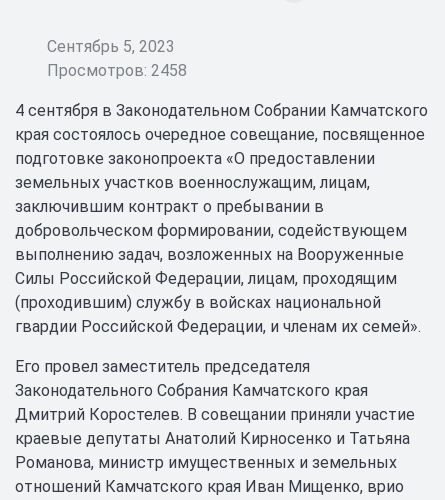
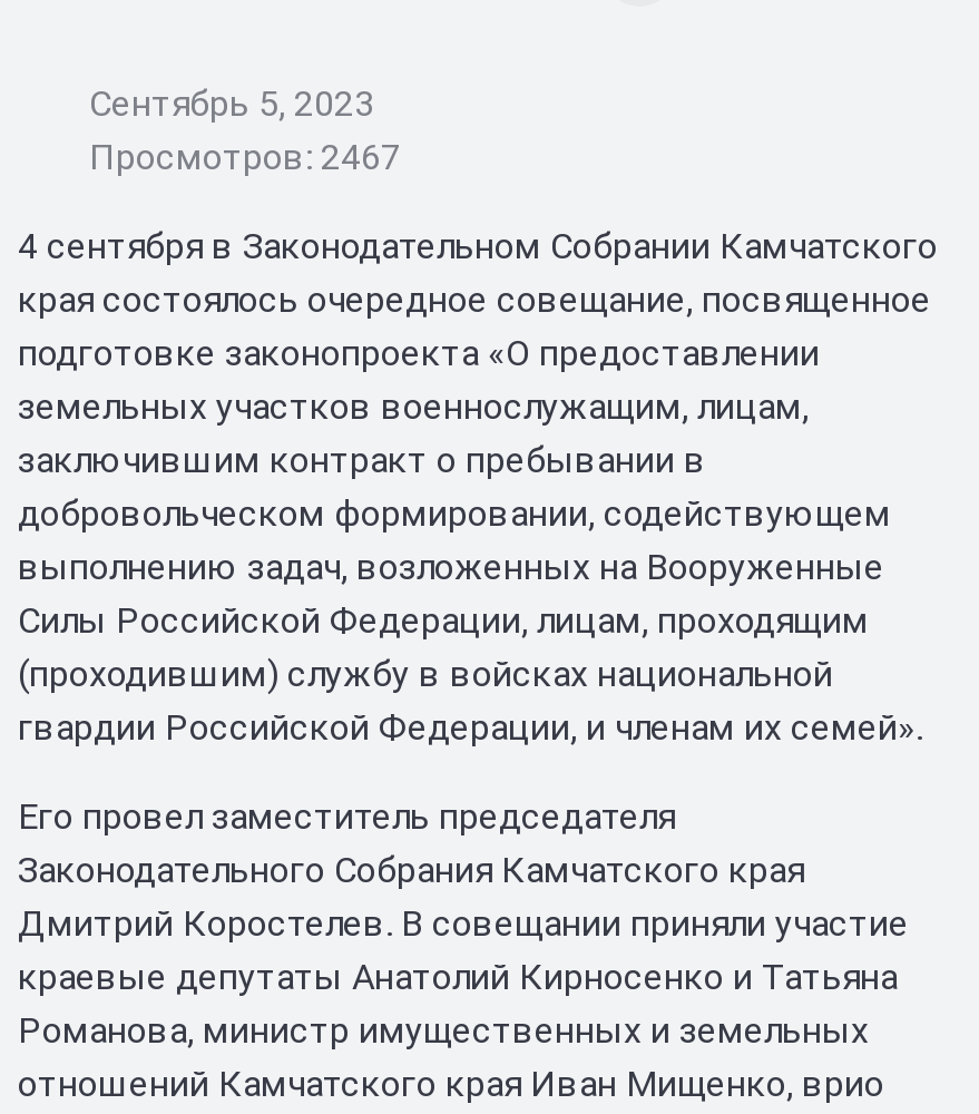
- Просмотров: 2458
+ Просмотров: 2467
